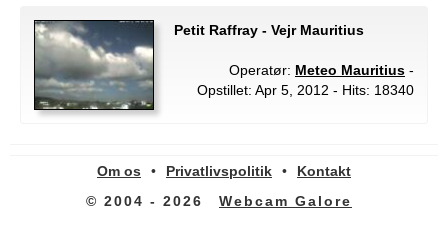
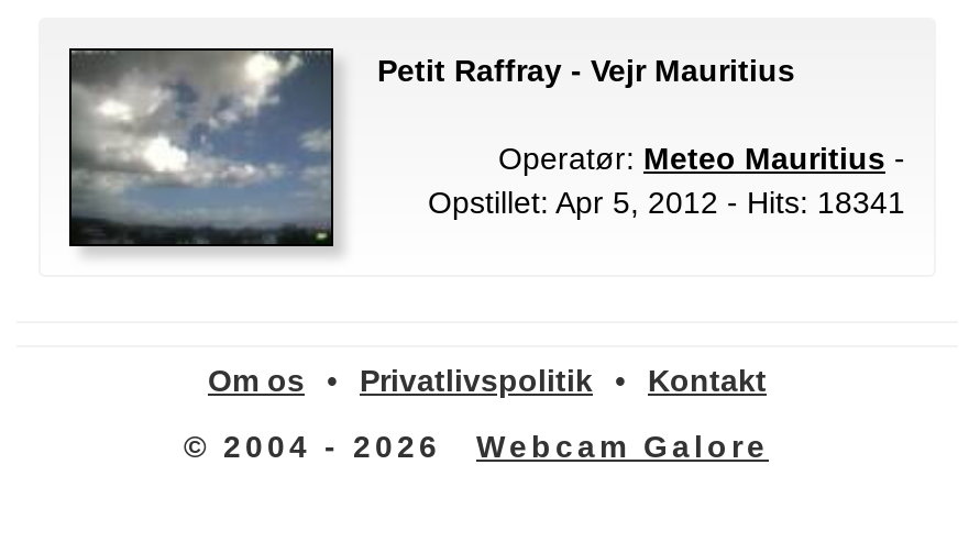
- [image]
+ [image]

- Opstillet: Apr 5, 2012 - Hits: 18340
+ Opstillet: Apr 5, 2012 - Hits: 18341
